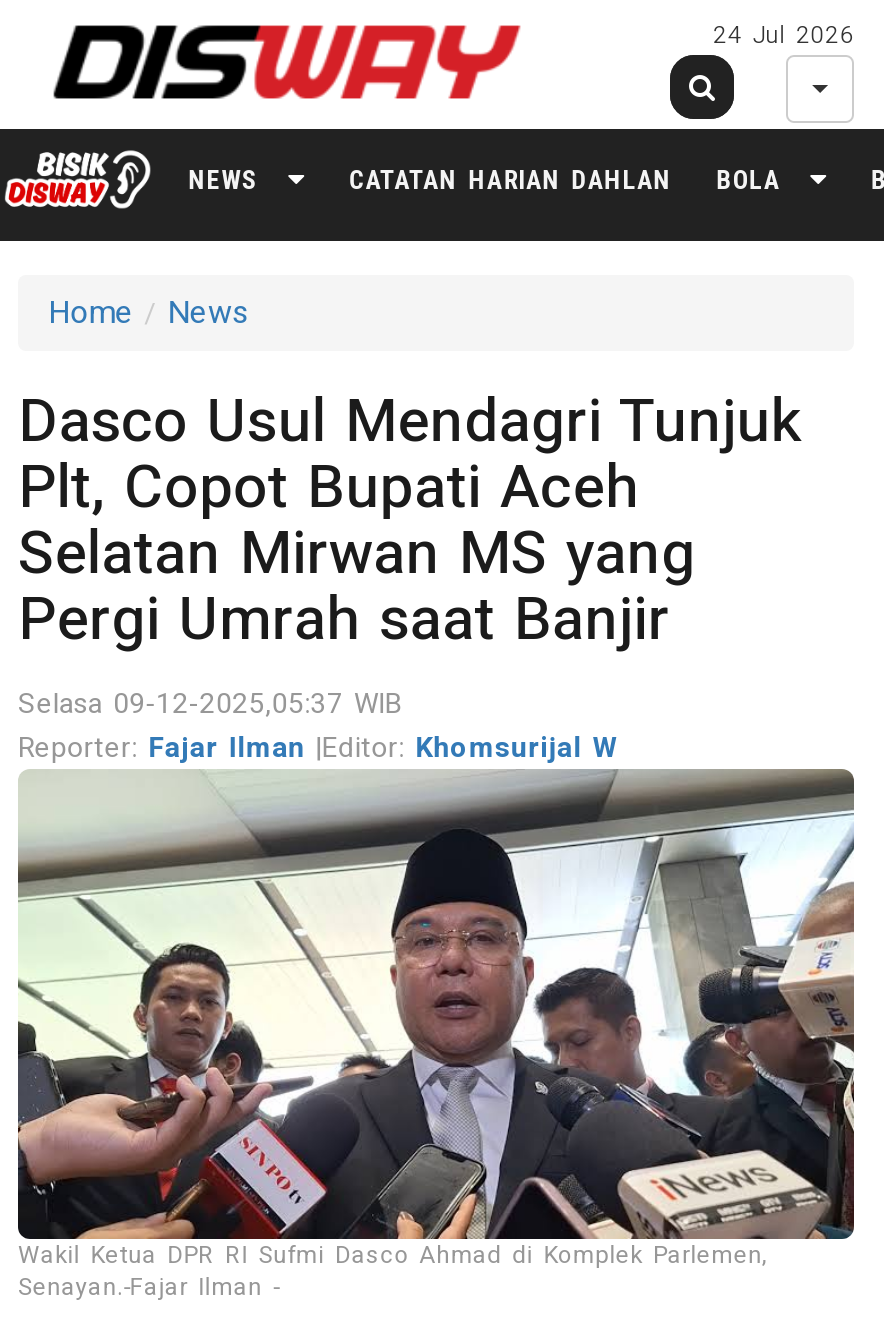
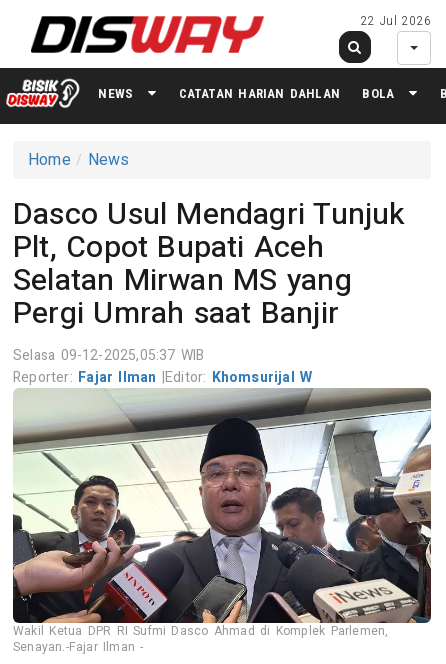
- 24 Jul 2026
+ 22 Jul 2026
